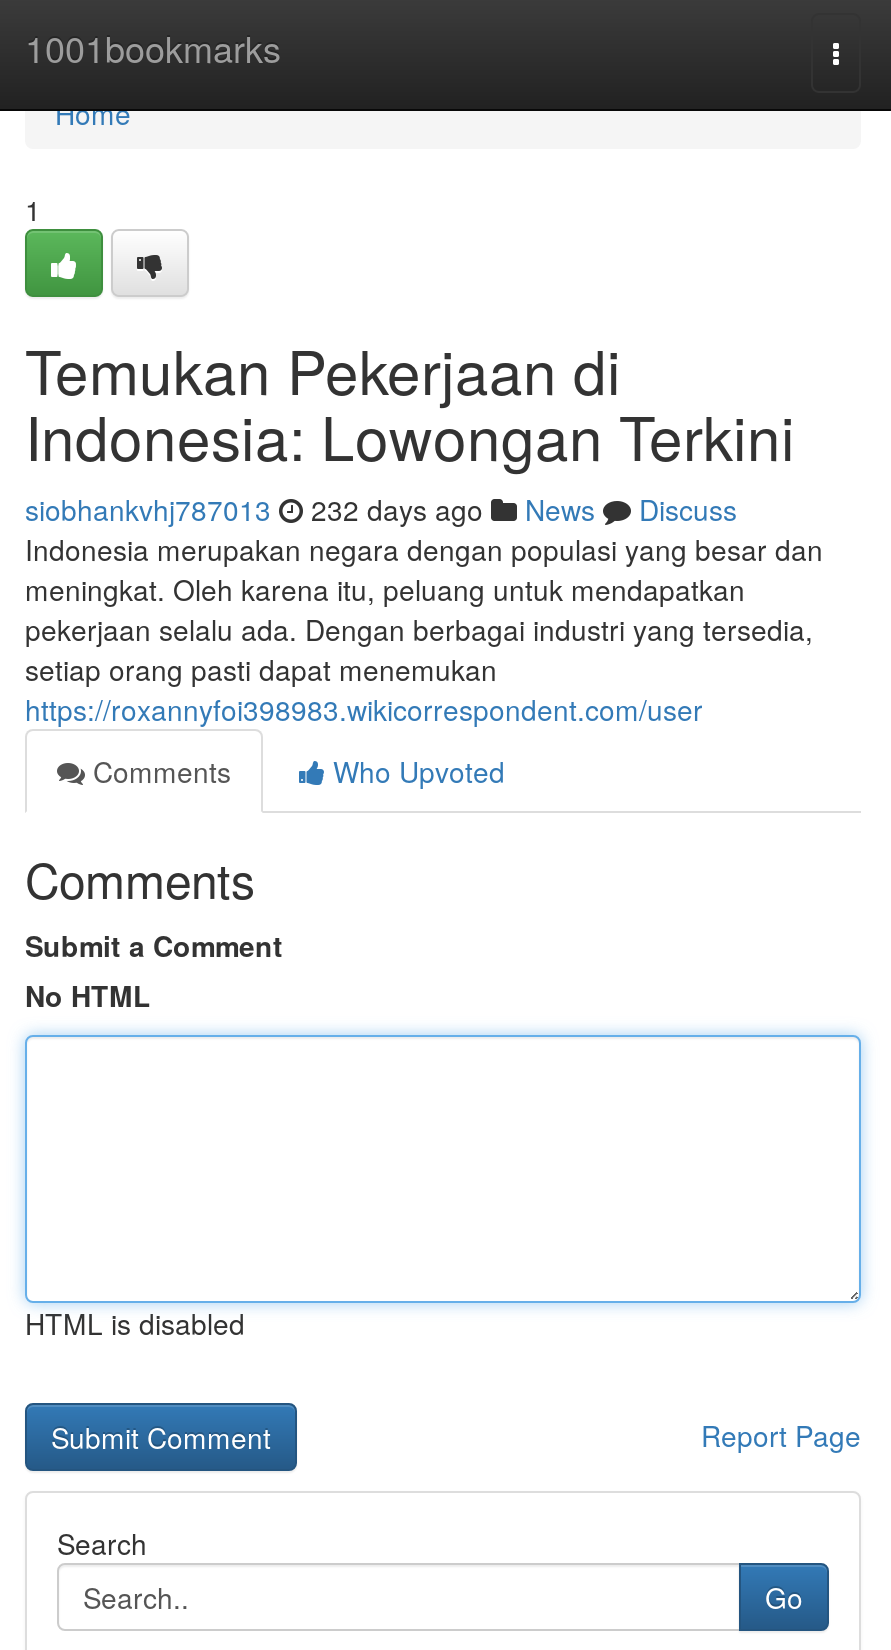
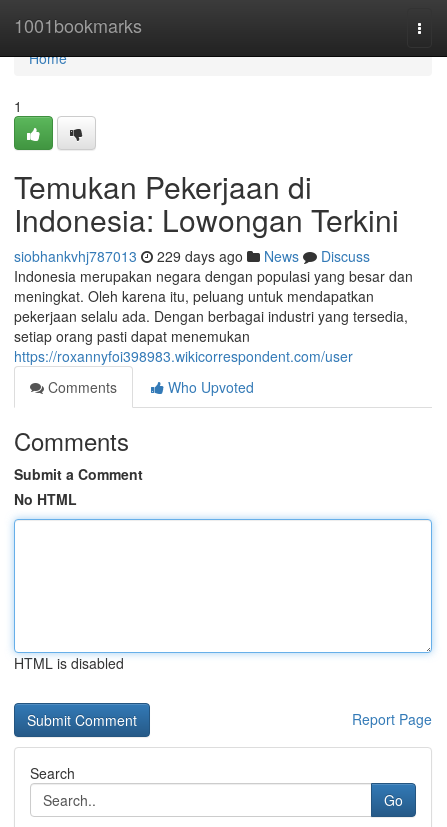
- siobhankvhj787013 232 days ago News Discuss
+ siobhankvhj787013 229 days ago News Discuss
